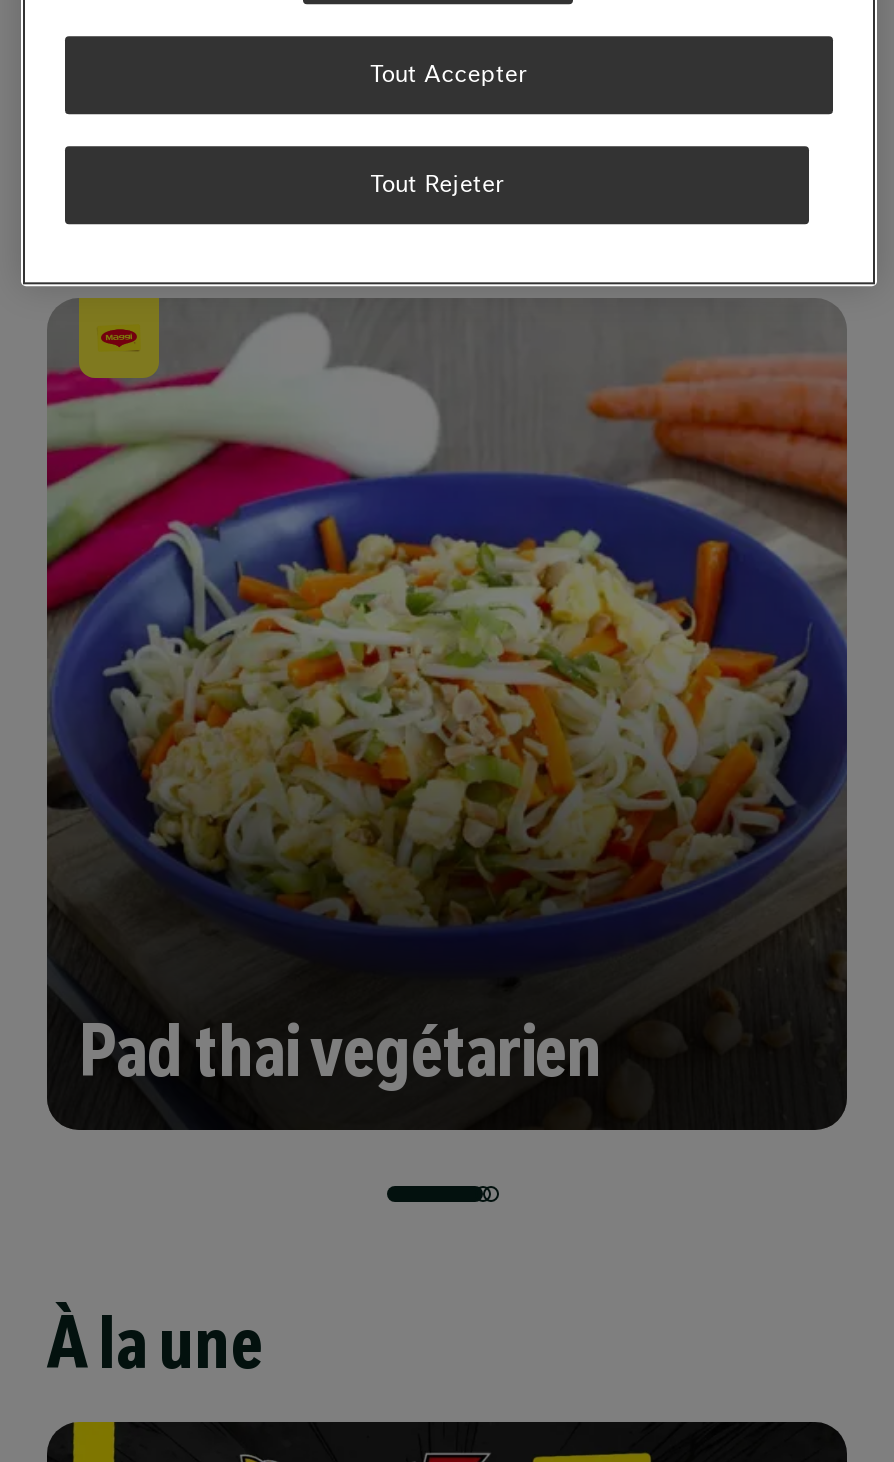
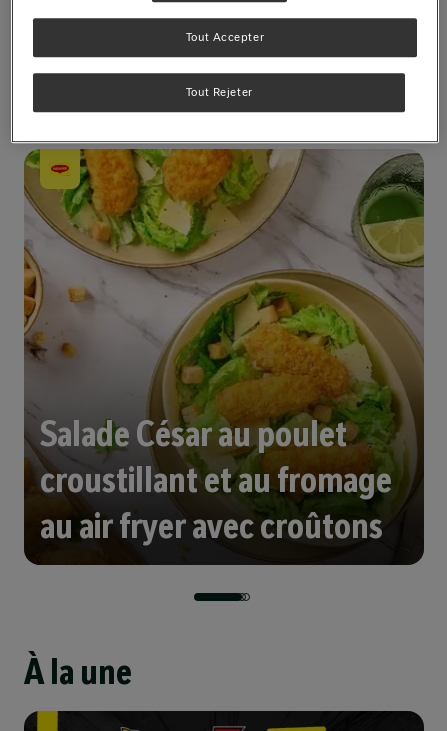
- [image]
+ [image]

- Pad thai vegétarien
+ Salade César au poulet
+ croustillant et au fromage
+ au air fryer avec croûtons
